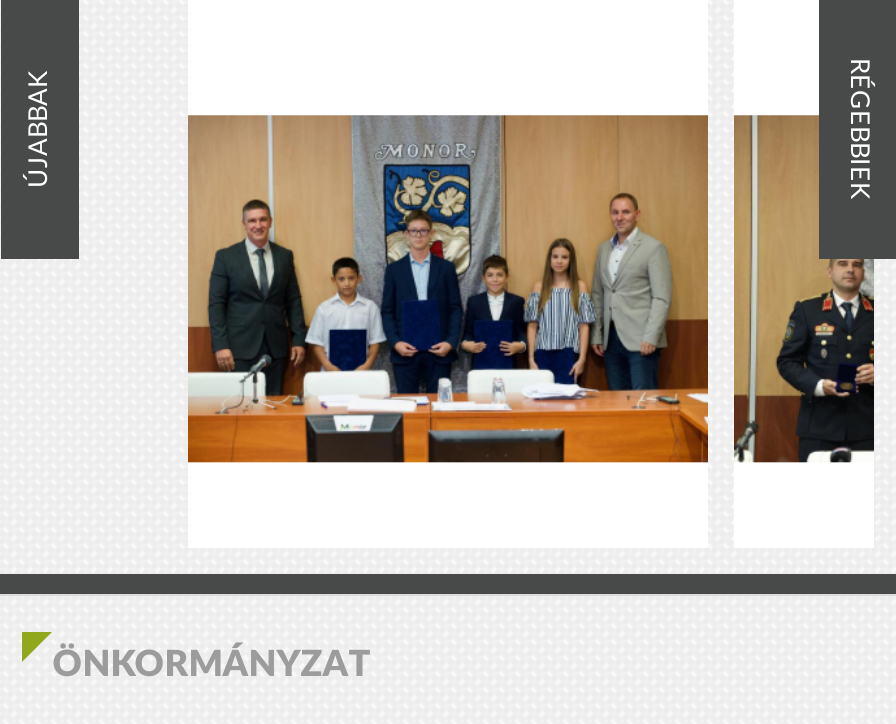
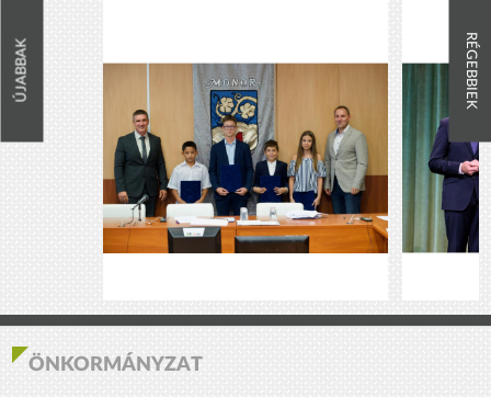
- [image]
+ [image]
